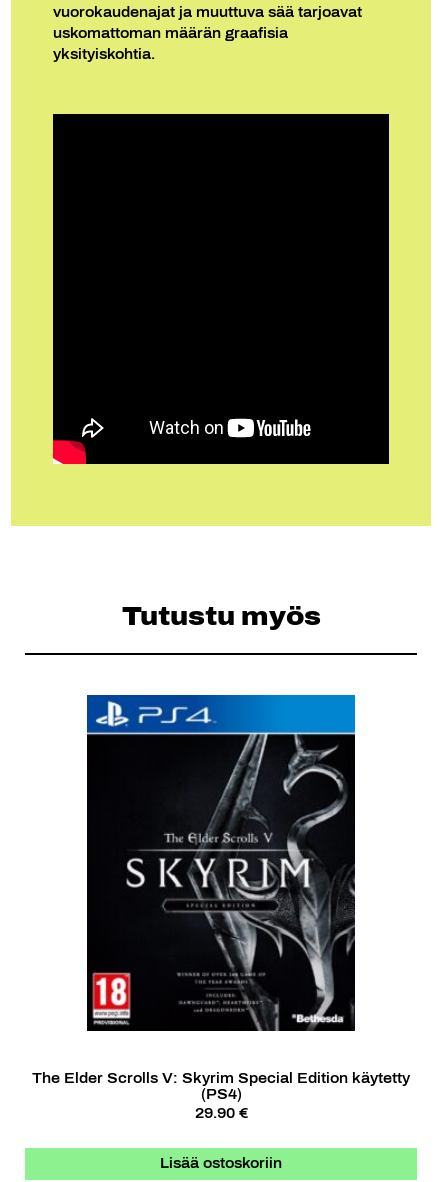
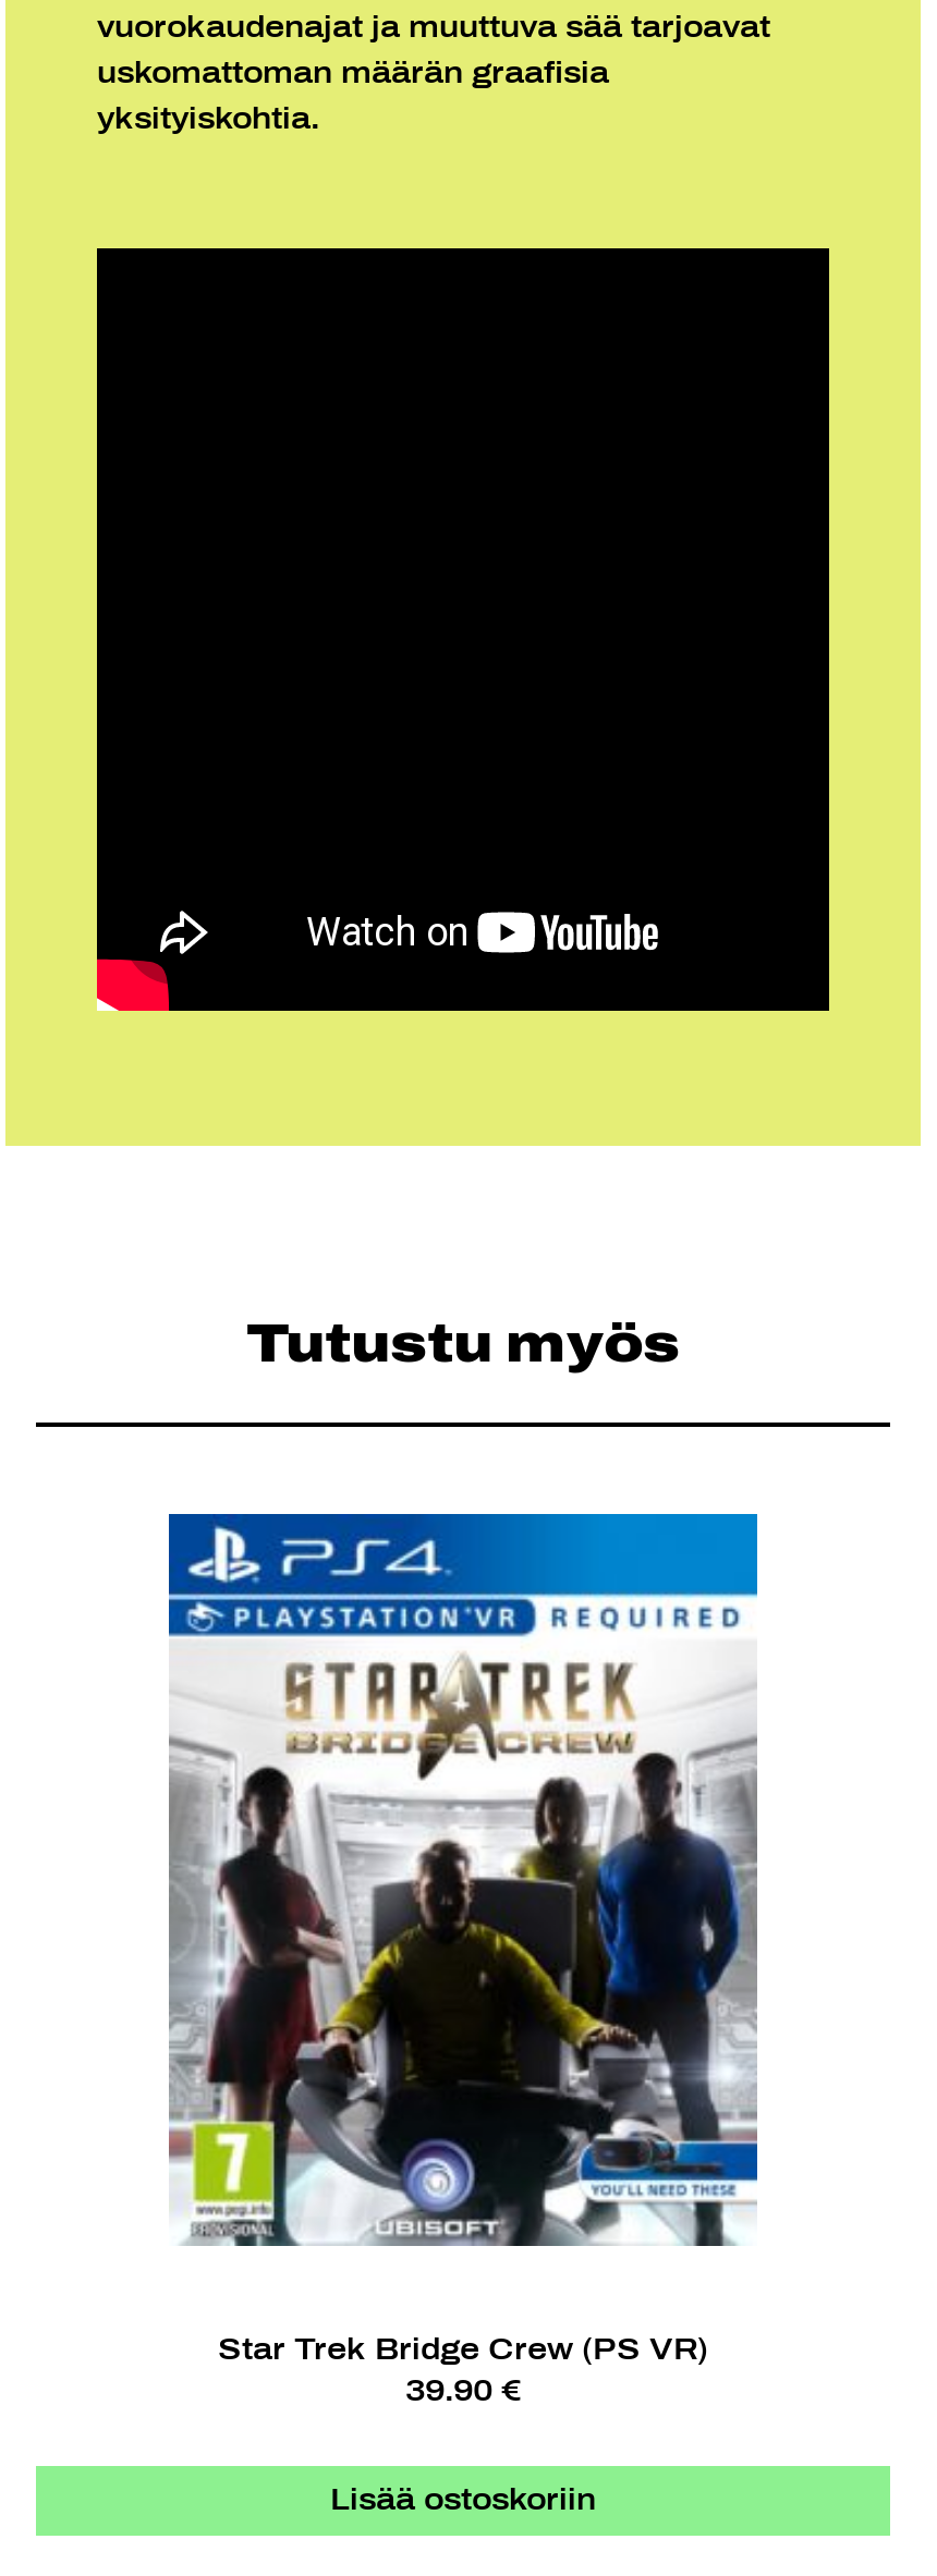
- [image]
- The Elder Scrolls V: Skyrim Special Edition käytetty
- (PS4)
- 29.90 €
+ [image]
+ Star Trek Bridge Crew (PS VR)
+ 39.90 €
